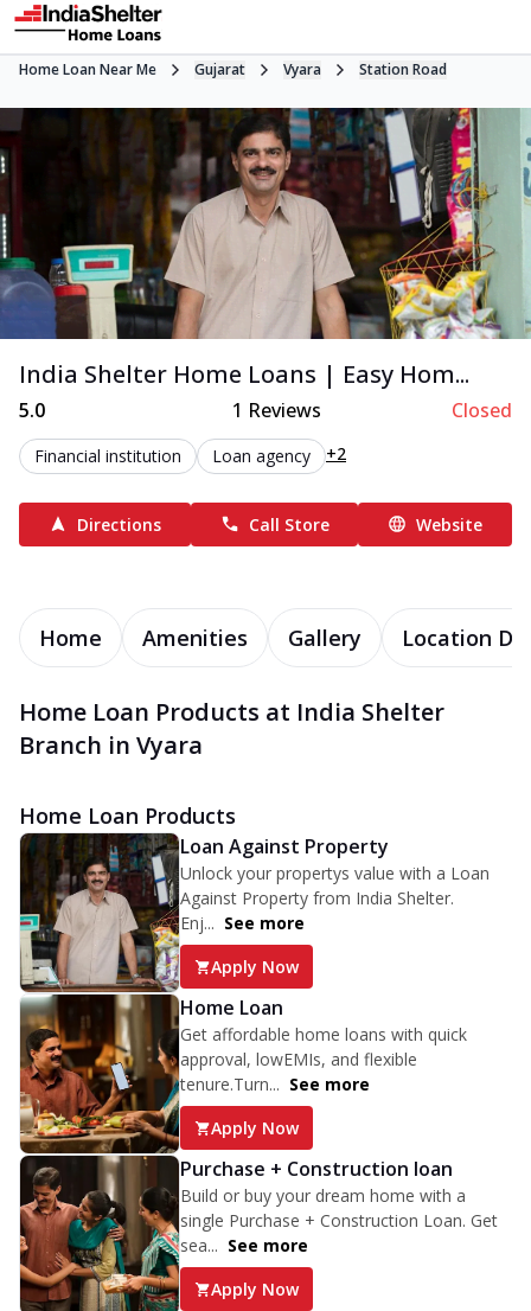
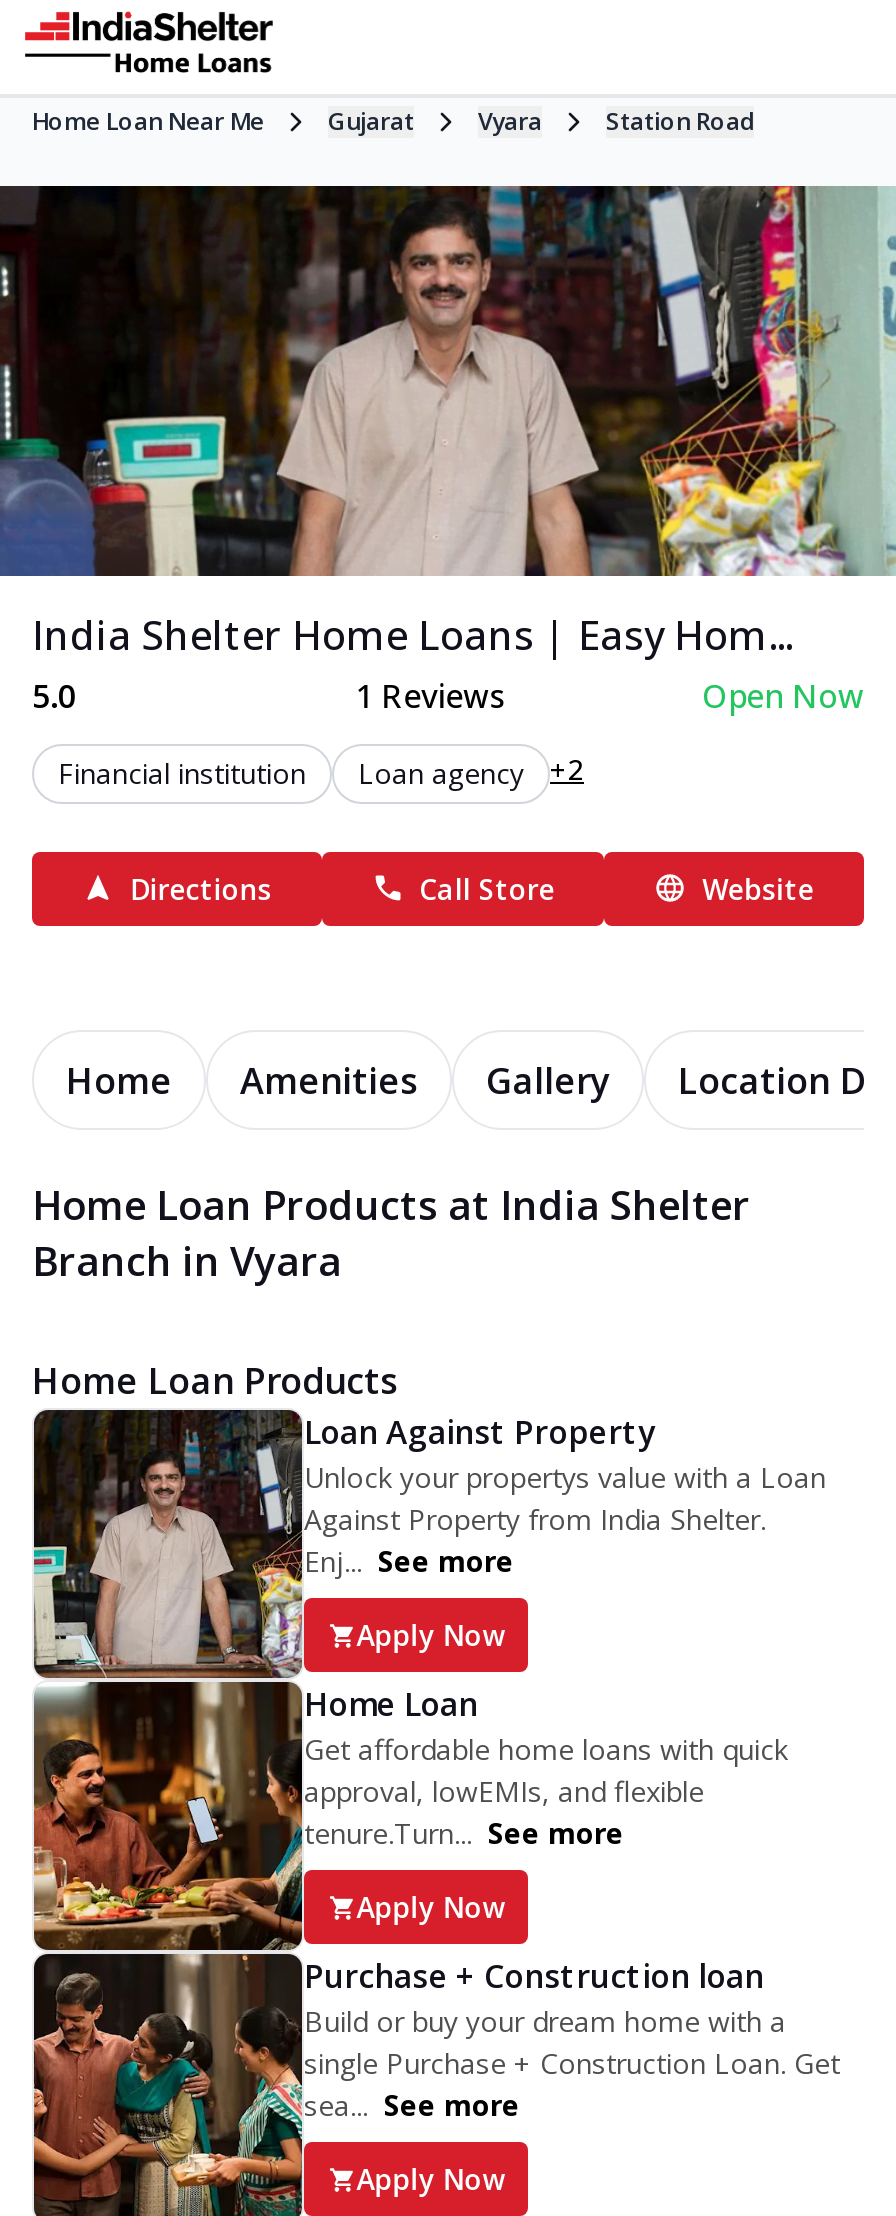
- Closed
+ Open Now
